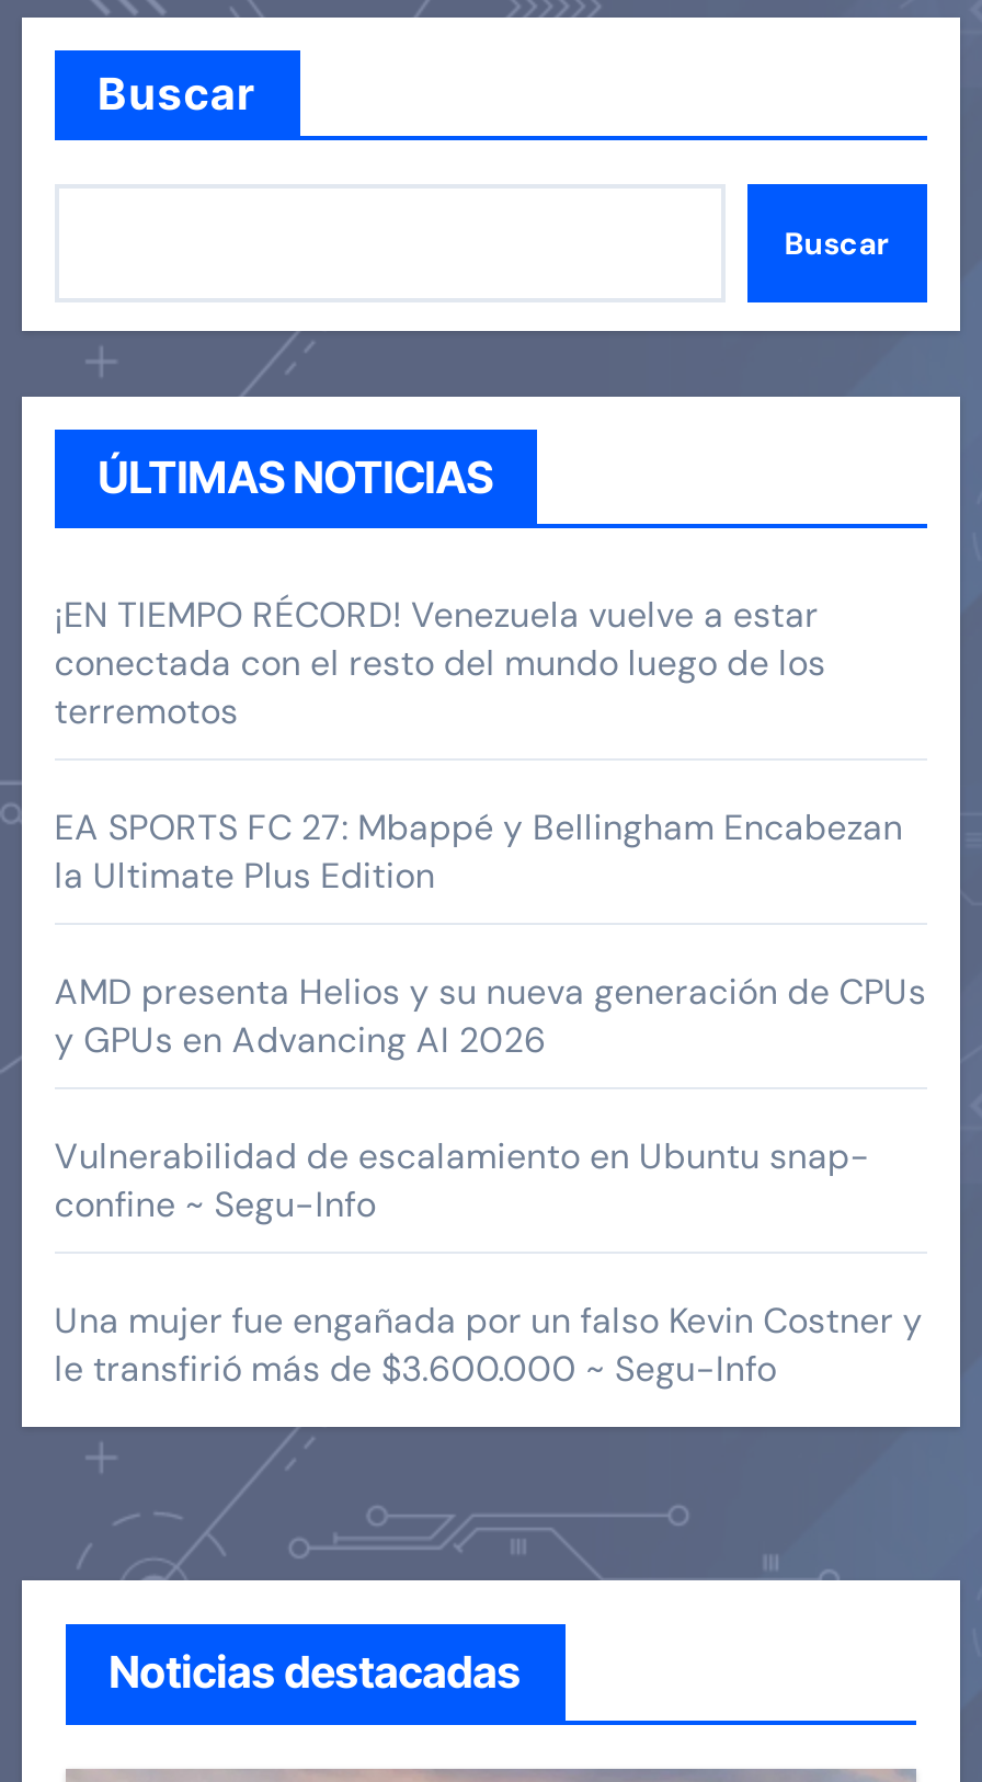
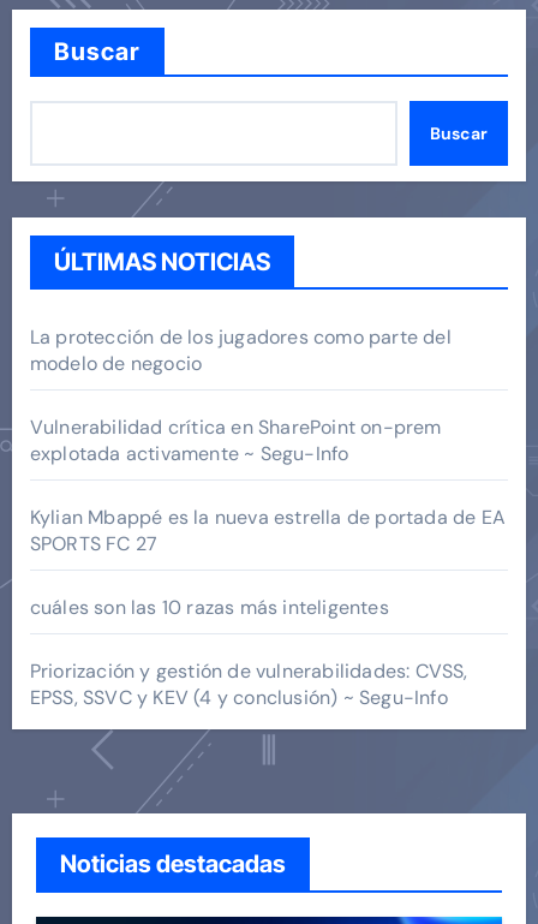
- ¡EN TIEMPO RÉCORD! Venezuela vuelve a estar
- conectada con el resto del mundo luego de los
- terremotos
+ La protección de los jugadores como parte del
+ modelo de negocio

- EA SPORTS FC 27: Mbappé y Bellingham Encabezan
- la Ultimate Plus Edition
+ Vulnerabilidad crítica en SharePoint on-prem
+ explotada activamente ~ Segu-Info

- AMD presenta Helios y su nueva generación de CPUs
- y GPUs en Advancing AI 2026
+ Kylian Mbappé es la nueva estrella de portada de EA
+ SPORTS FC 27

- Vulnerabilidad de escalamiento en Ubuntu snap-
- confine ~ Segu-Info
+ cuáles son las 10 razas más inteligentes

- Una mujer fue engañada por un falso Kevin Costner y
- le transfirió más de $3.600.000 ~ Segu-Info
+ Priorización y gestión de vulnerabilidades: CVSS,
+ EPSS, SSVC y KEV (4 y conclusión) ~ Segu-Info
